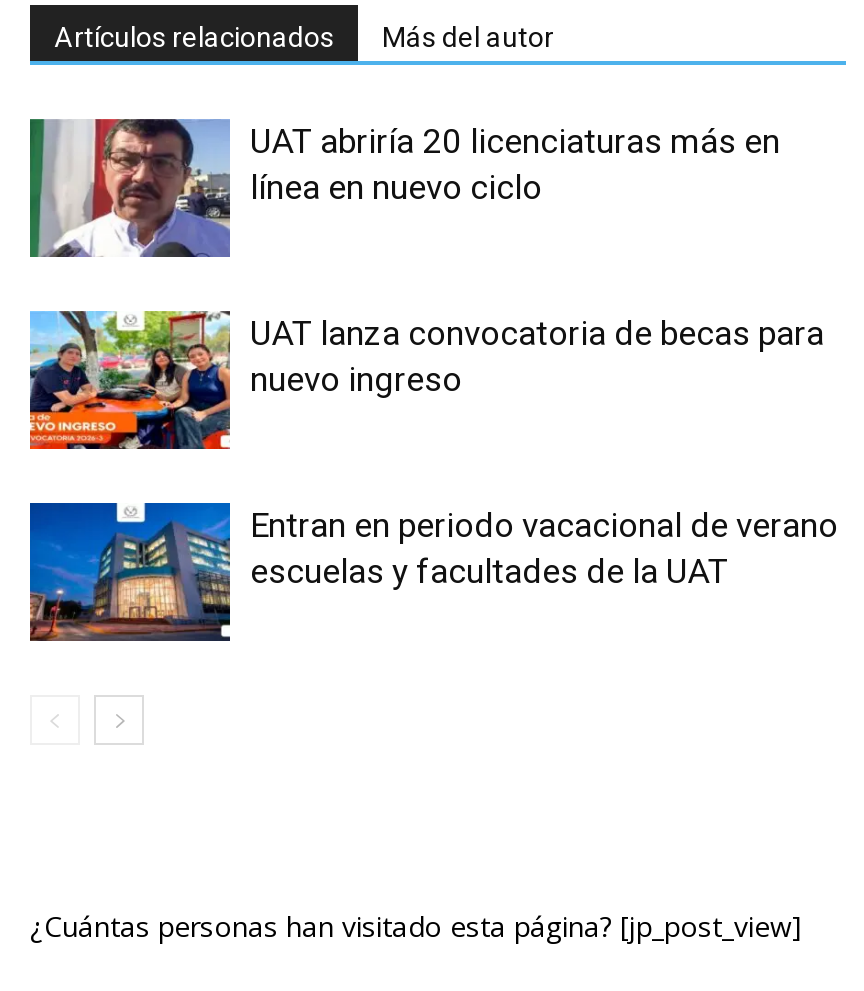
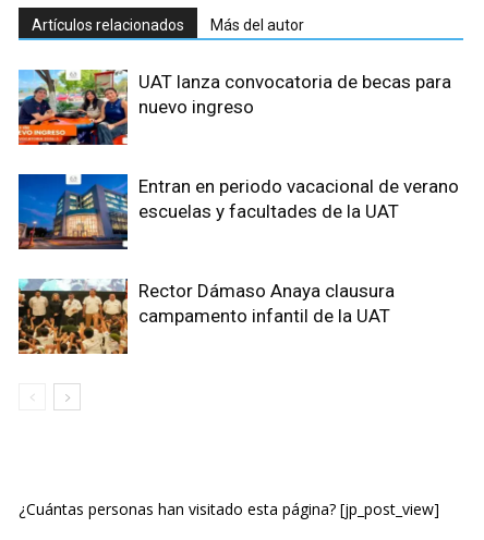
- [image]
- UAT abriría 20 licenciaturas más en
- línea en nuevo ciclo

moved up: [image] | UAT lanza convocatoria de becas para | nuevo ingreso | Entran en periodo vacacional de verano | escuelas y facultades de la UAT

+ [image]
+ Rector Dámaso Anaya clausura
+ campamento infantil de la UAT
